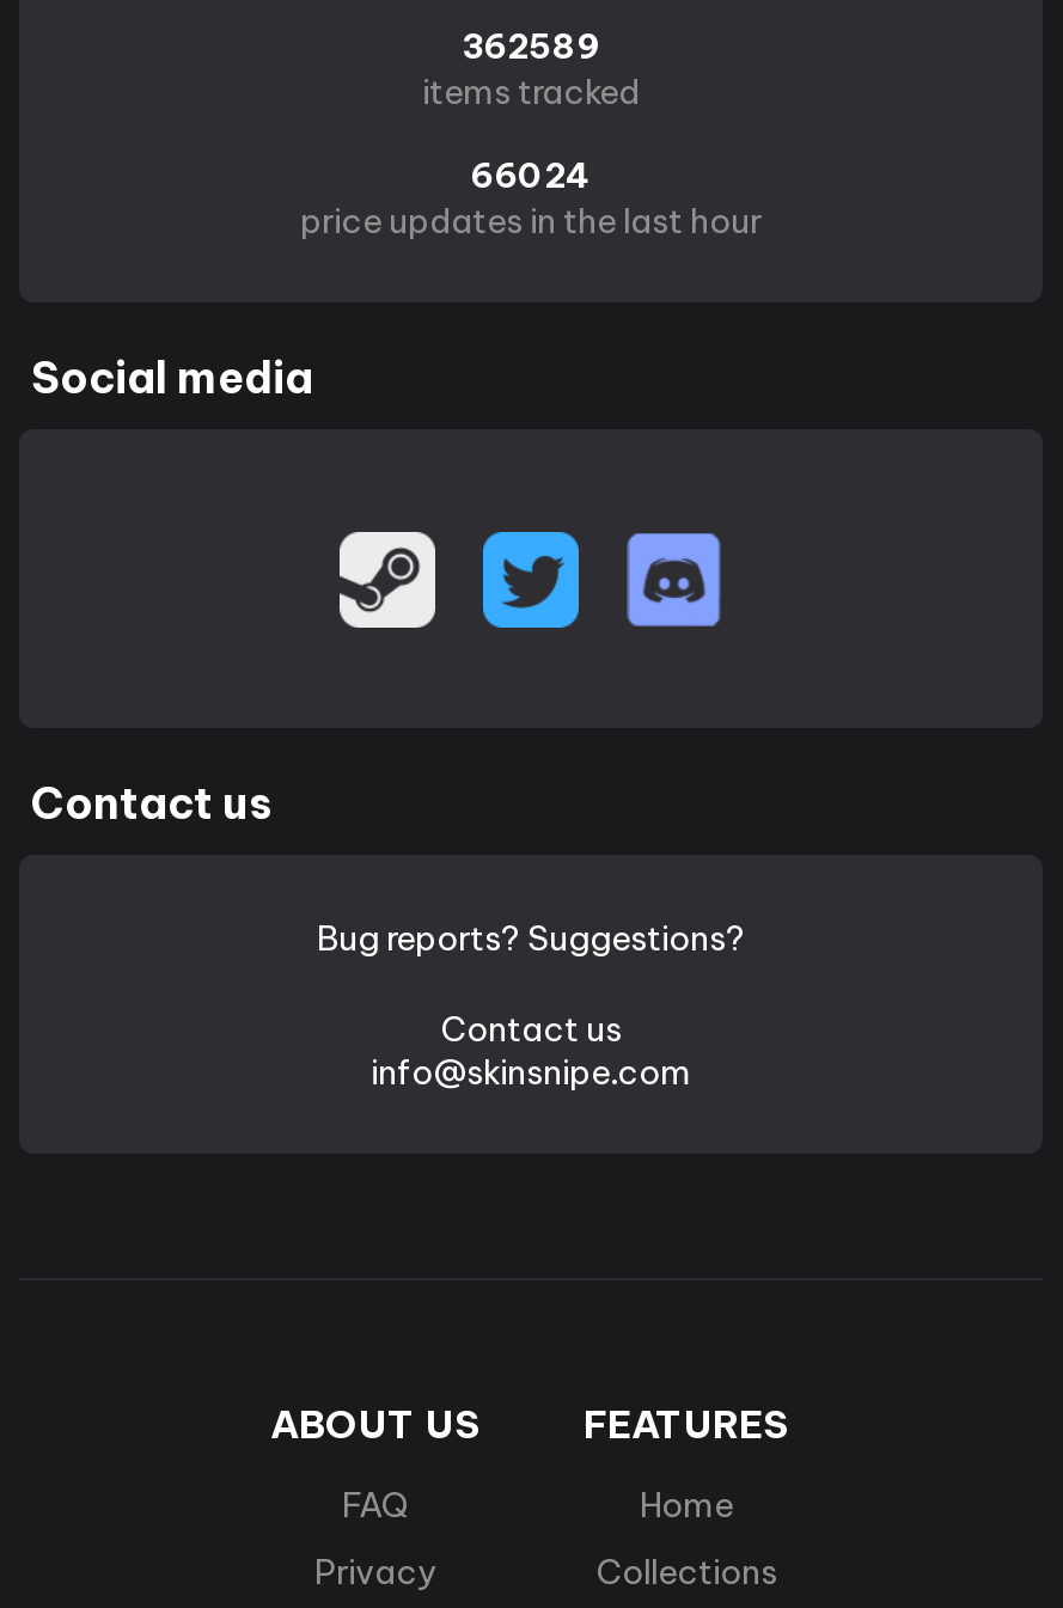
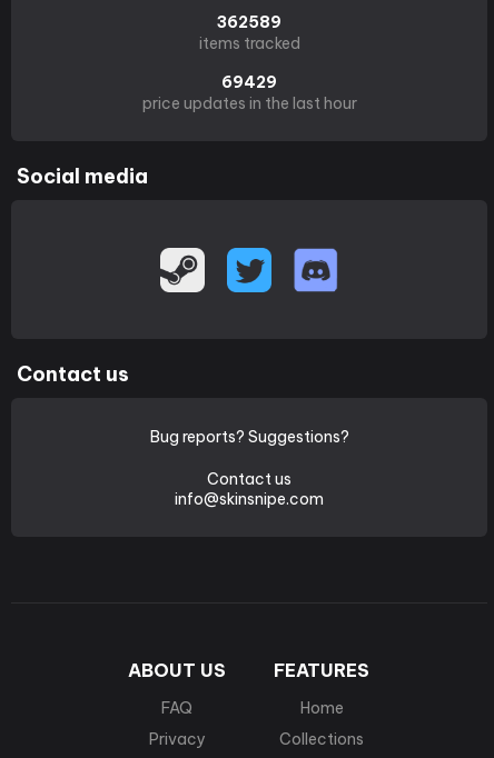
- 66024
+ 69429
